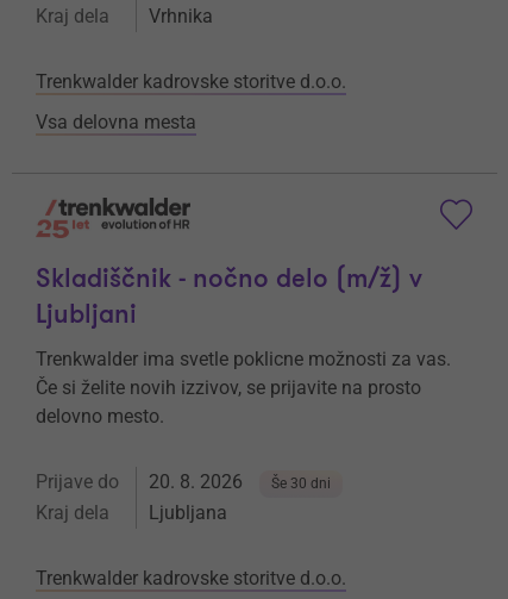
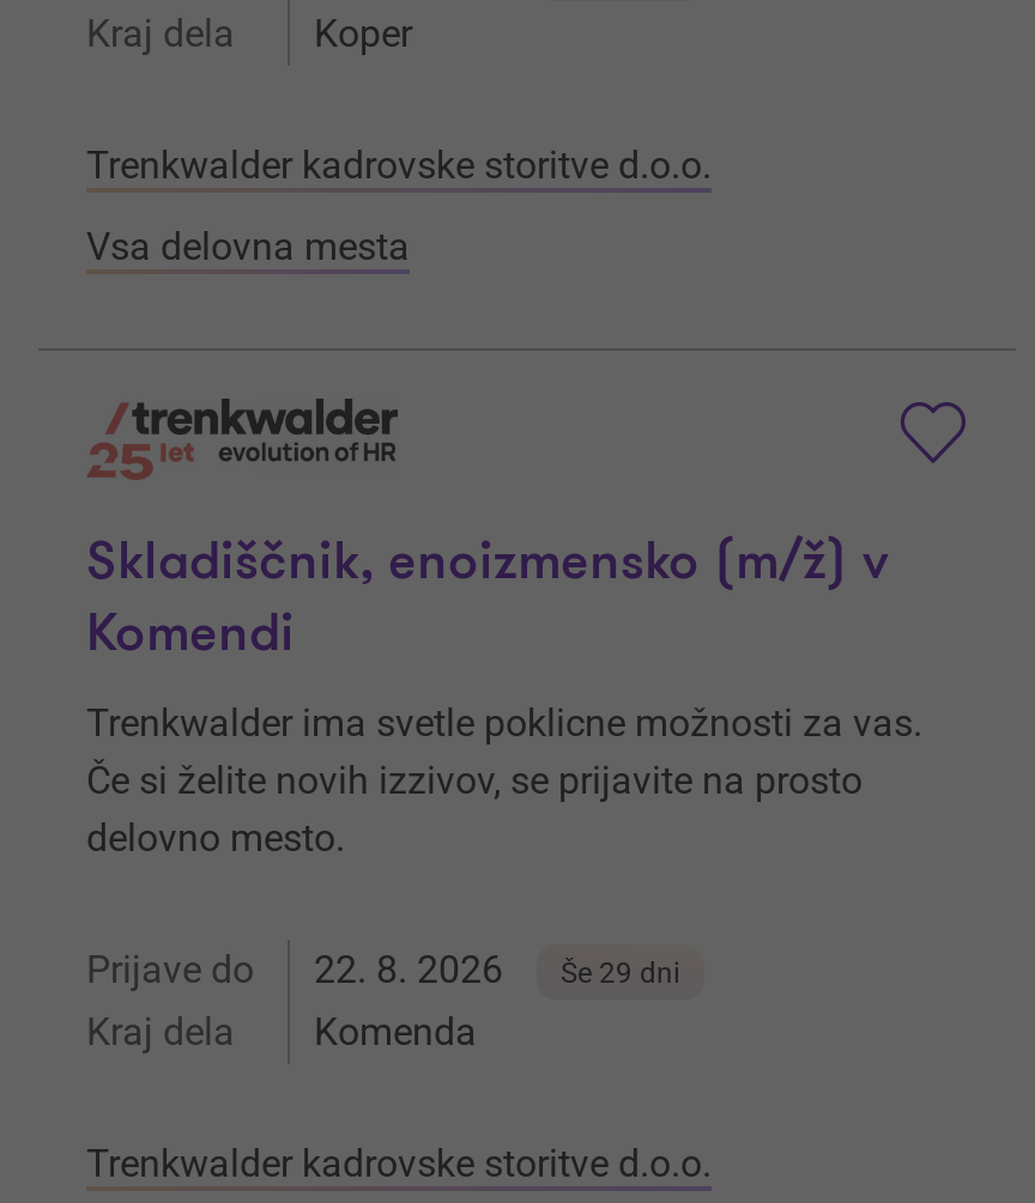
- Vrhnika
+ Koper

- Skladiščnik - nočno delo (m/ž) v
- Ljubljani
+ Skladiščnik, enoizmensko (m/ž) v
+ Komendi

- 20. 8. 2026
+ 22. 8. 2026

- Še 30 dni
+ Še 29 dni

- Ljubljana
+ Komenda
